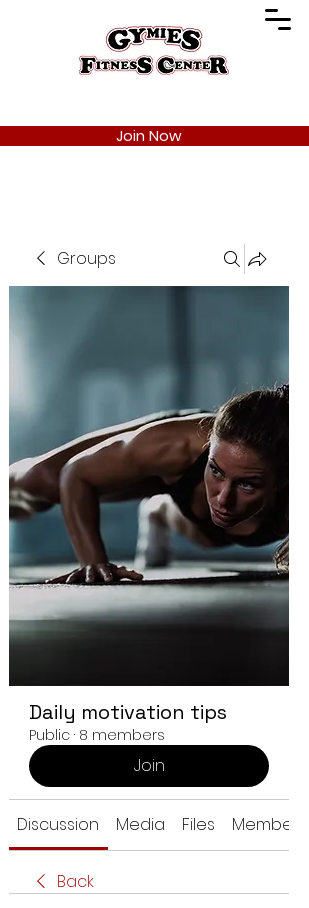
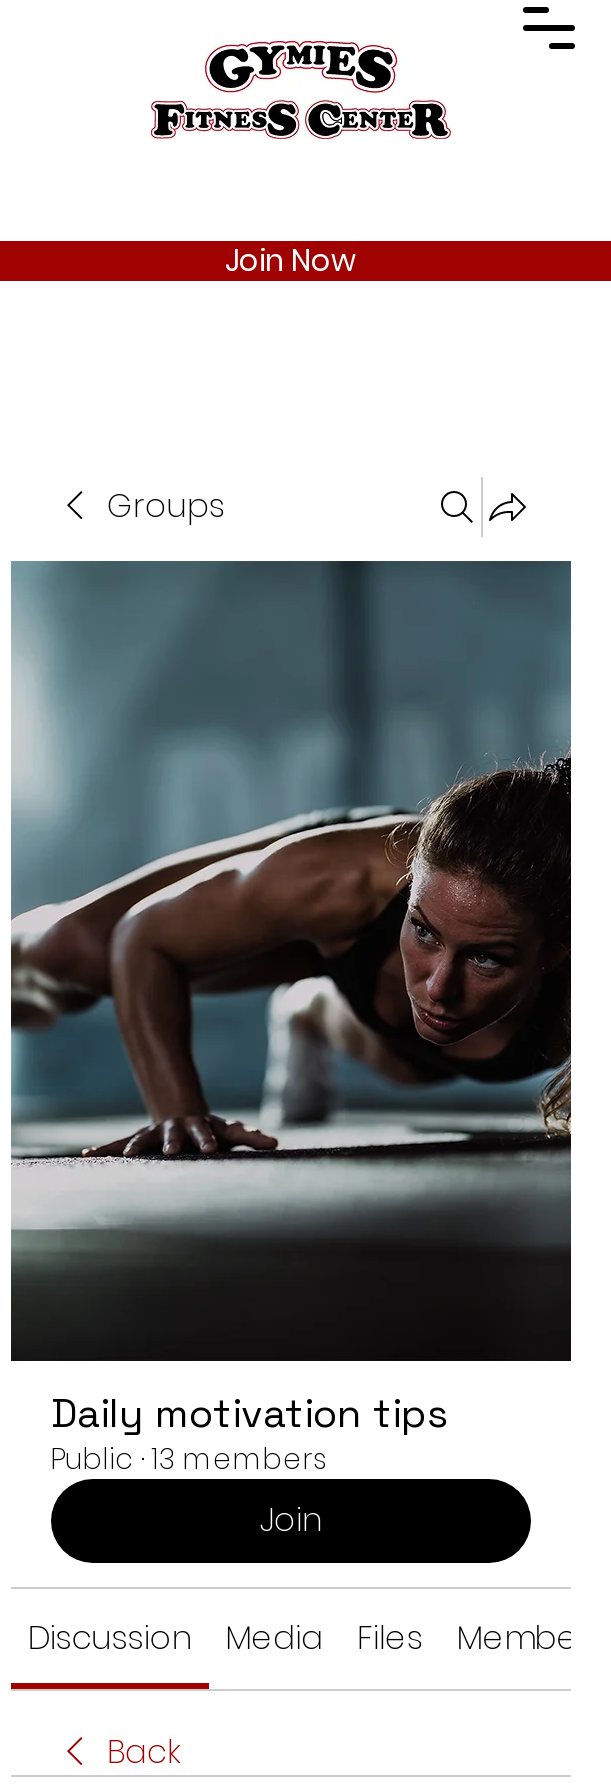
- Public 8 members
+ Public 13 members
